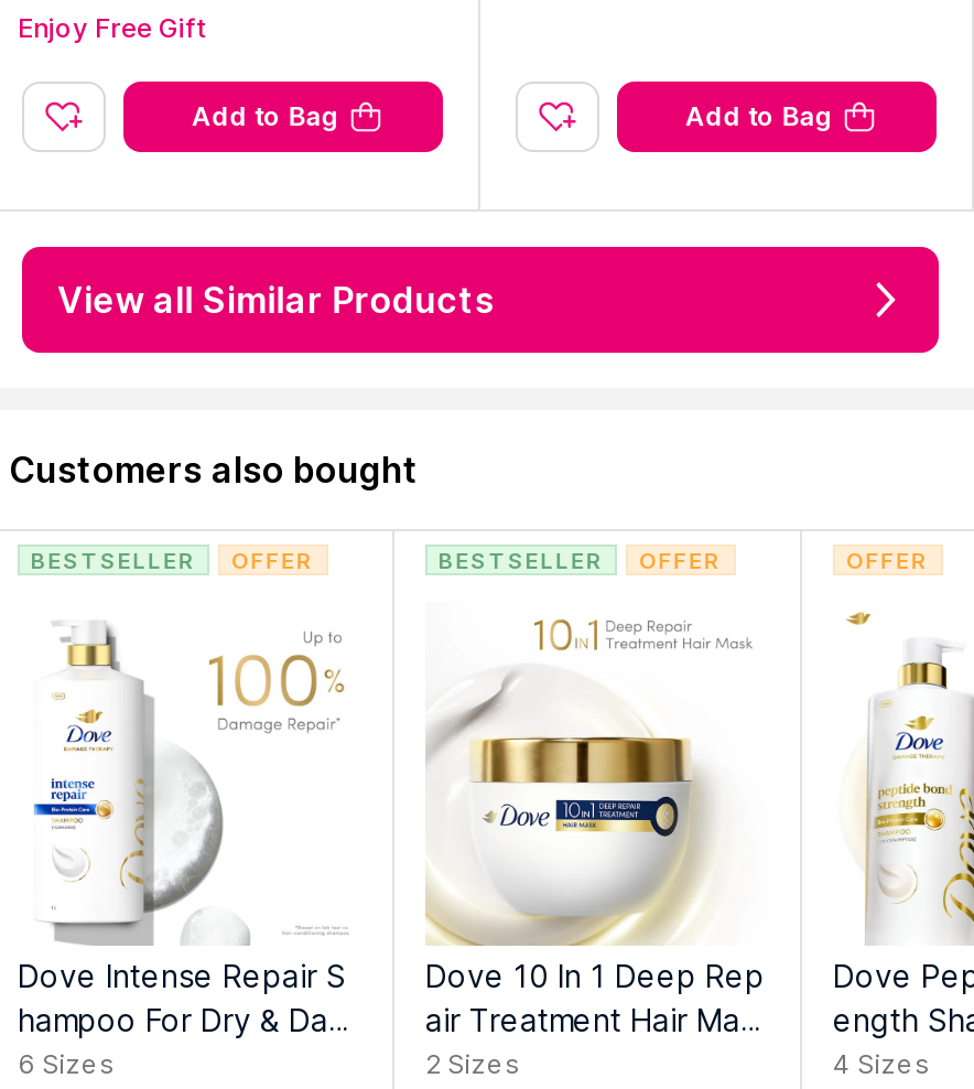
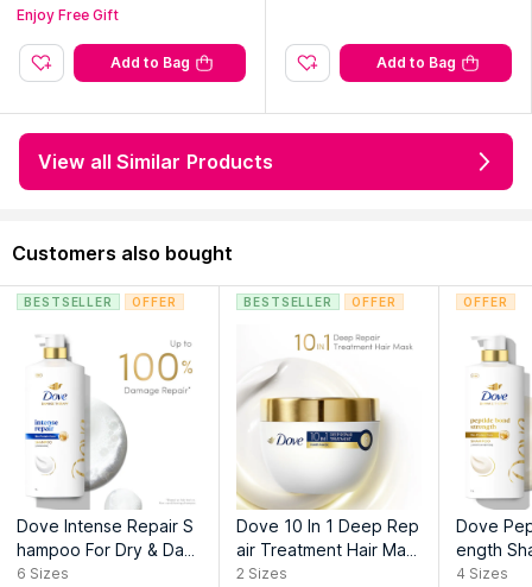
- [image]
+ [image]
